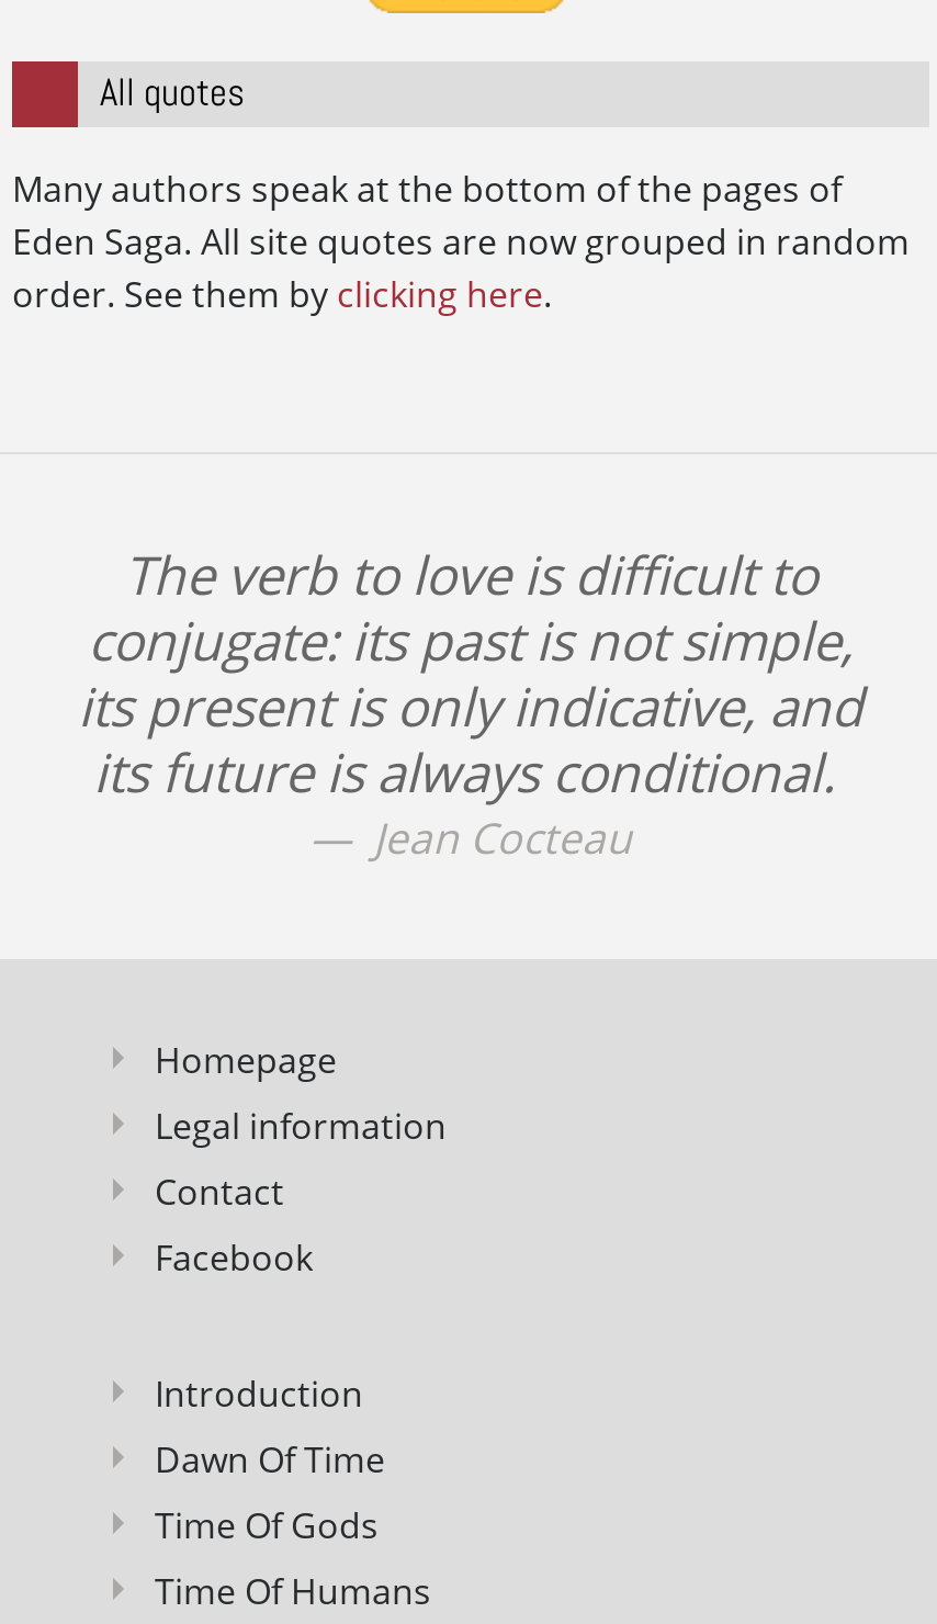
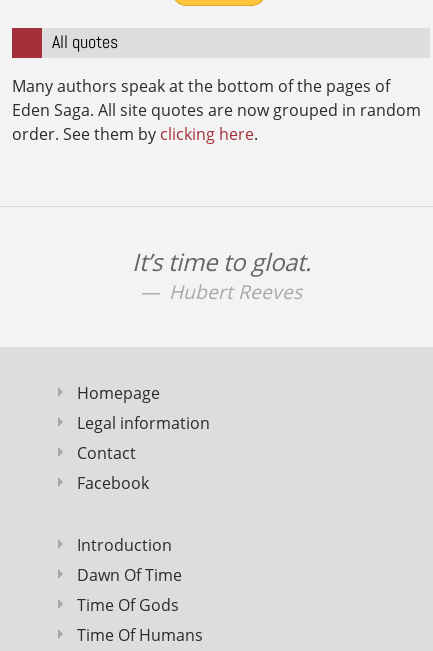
- The verb to love is difficult to
- conjugate: its past is not simple,
- its present is only indicative, and
- its future is always conditional.
- Jean Cocteau
+ It’s time to gloat.
+ Hubert Reeves
